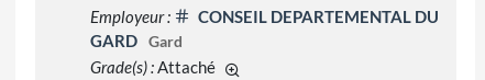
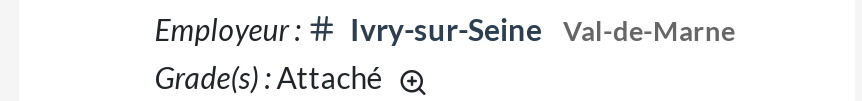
- CONSEIL DEPARTEMENTAL DU
- GARD Gard
+ Ivry-sur-Seine Val-de-Marne
